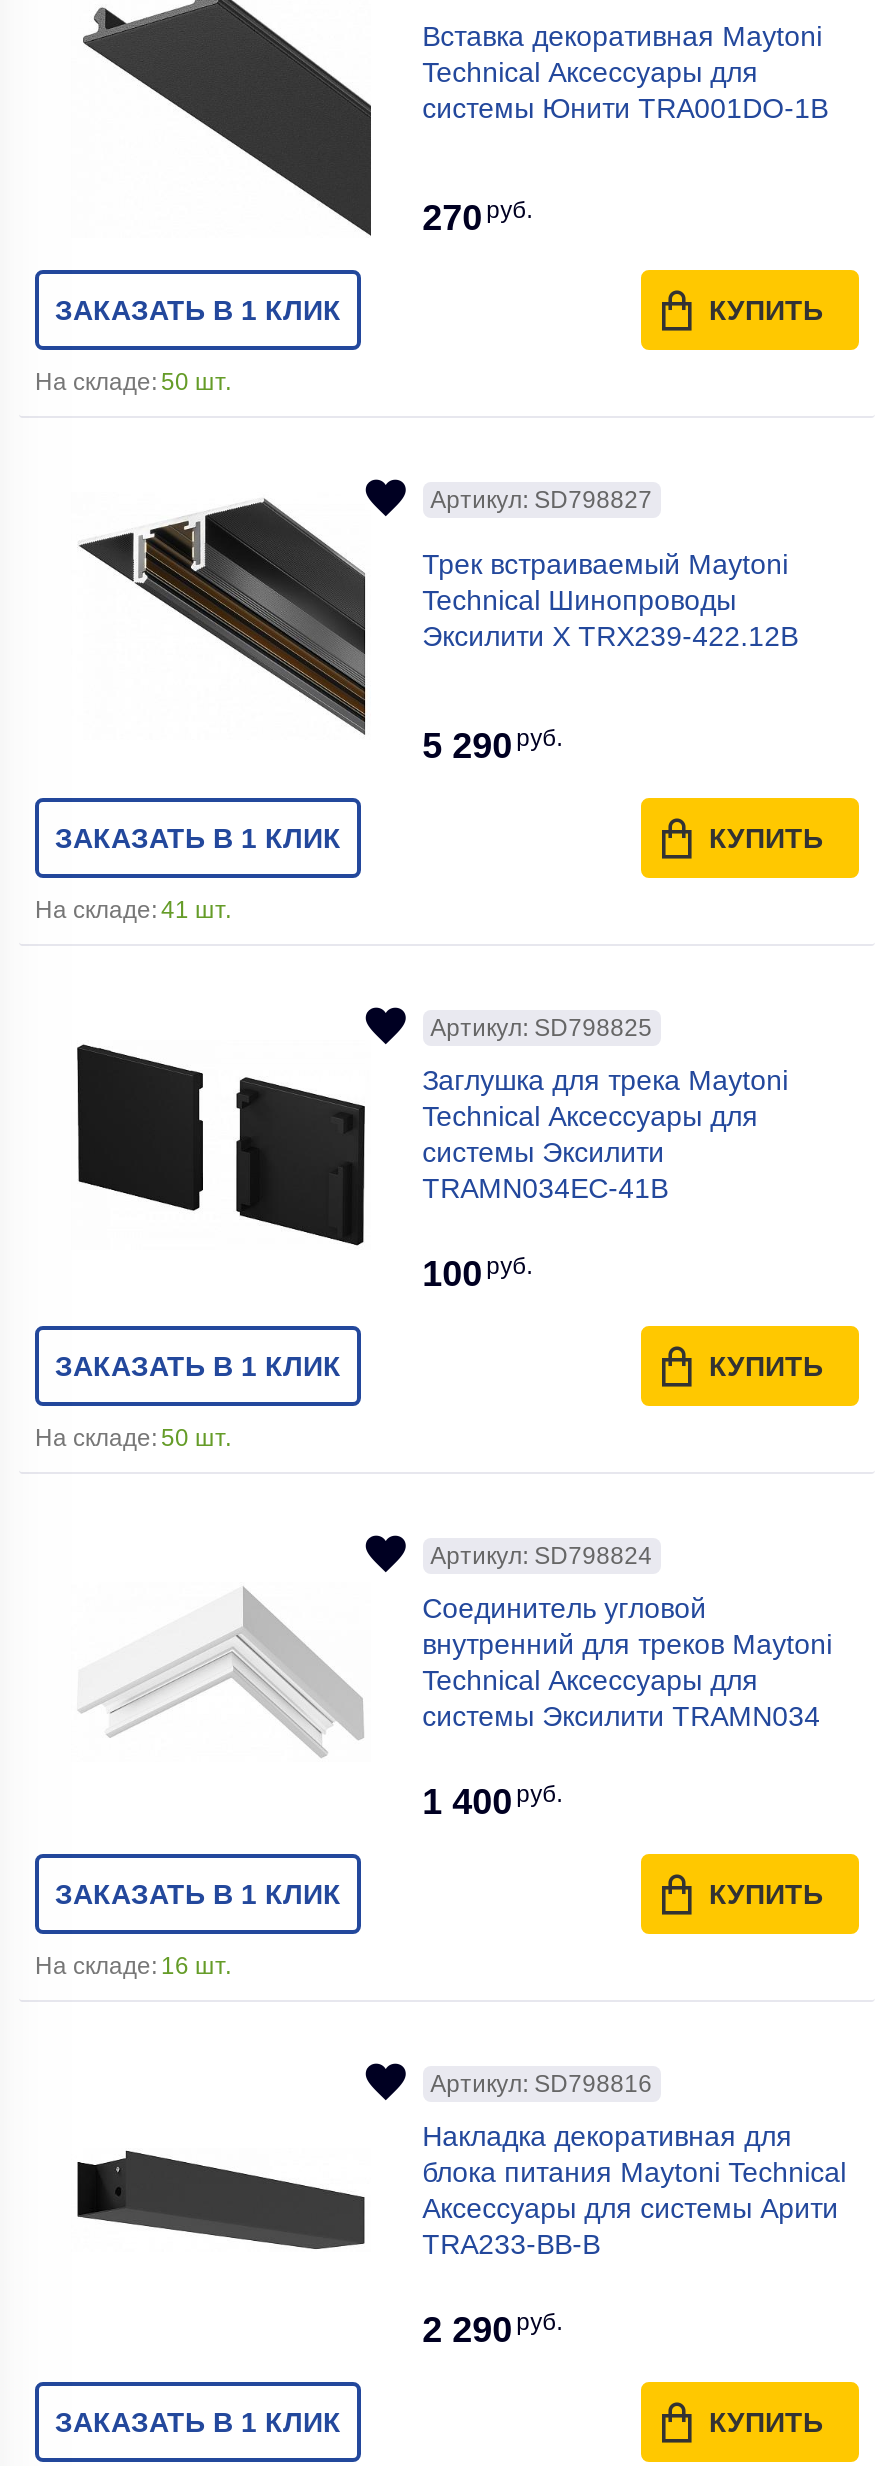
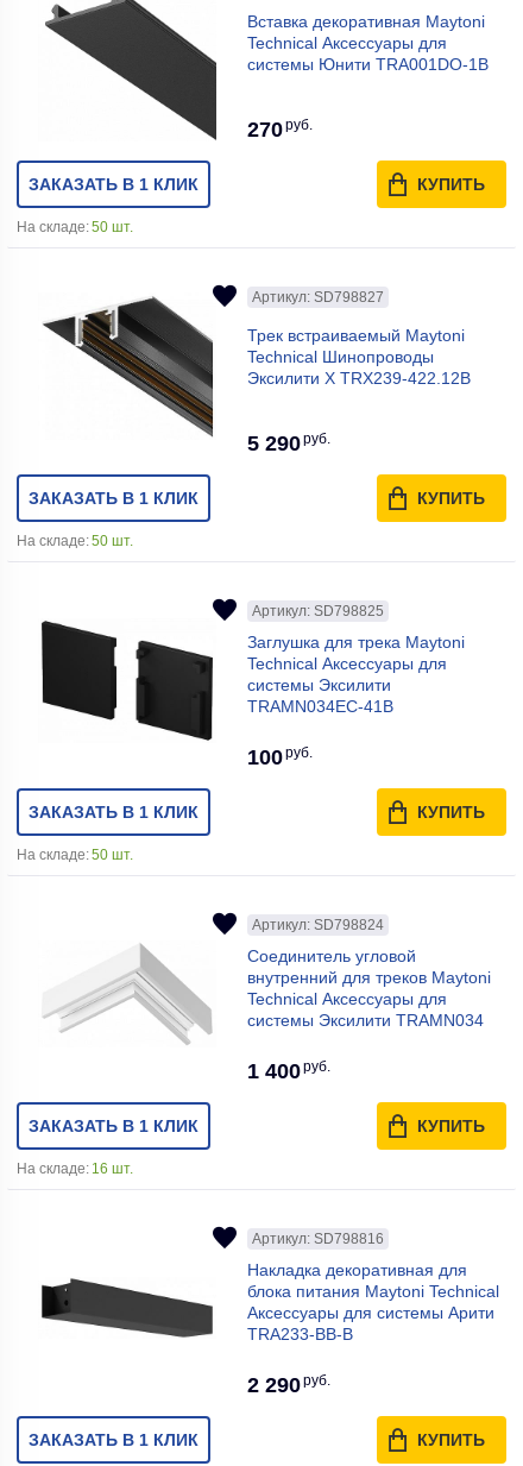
- На складе: 41 шт.
+ На складе: 50 шт.
